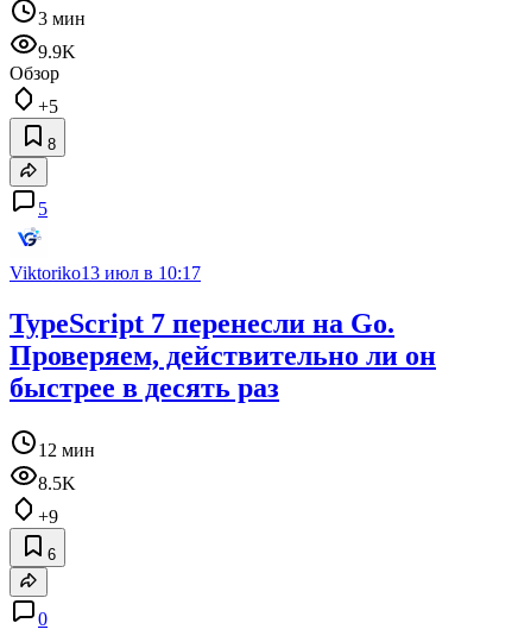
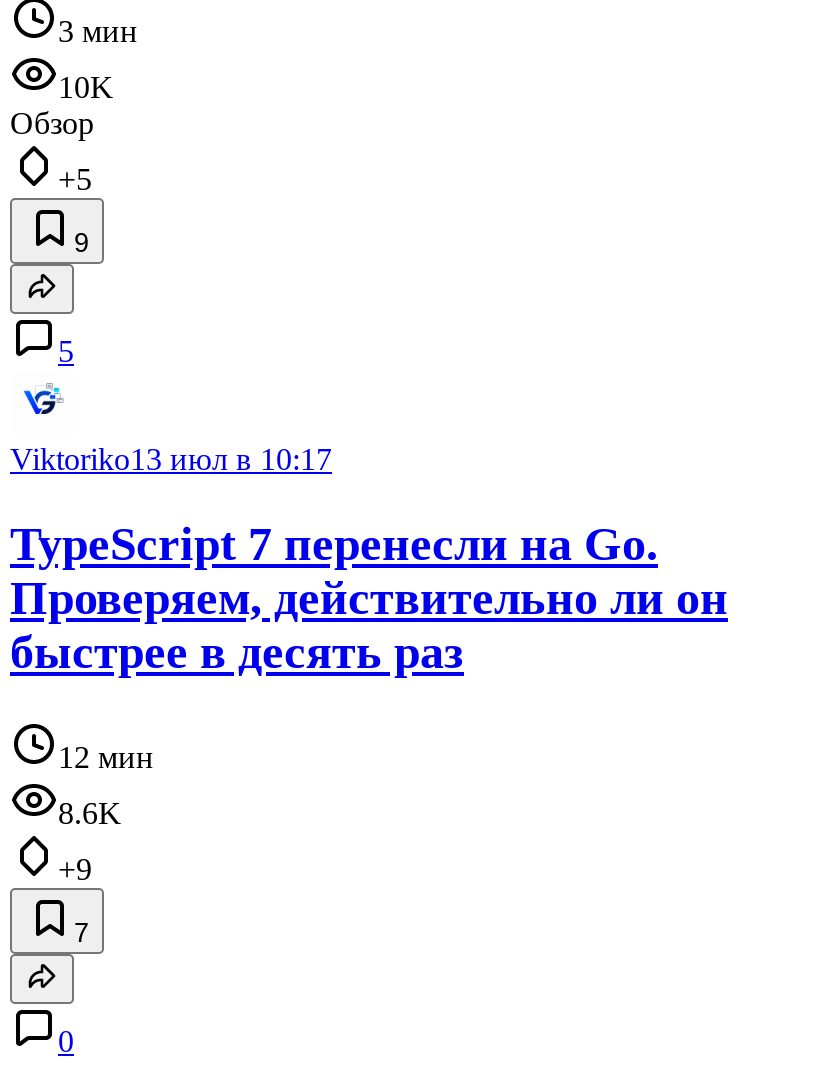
- 9.9K
+ 10K

- 8
+ 9

- 8.5K
+ 8.6K

- 6
+ 7
